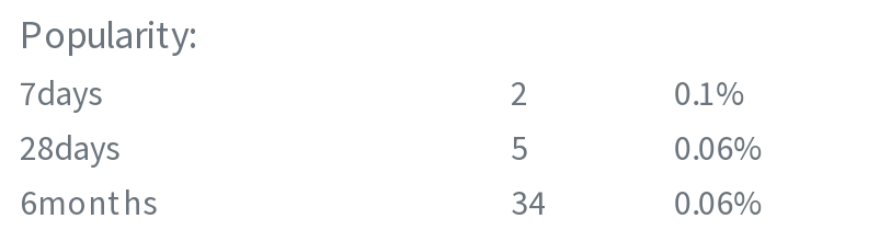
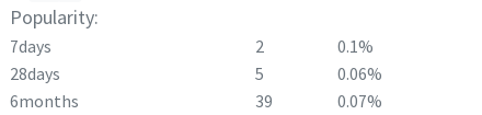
- 34
+ 39

- 0.06%
+ 0.07%
